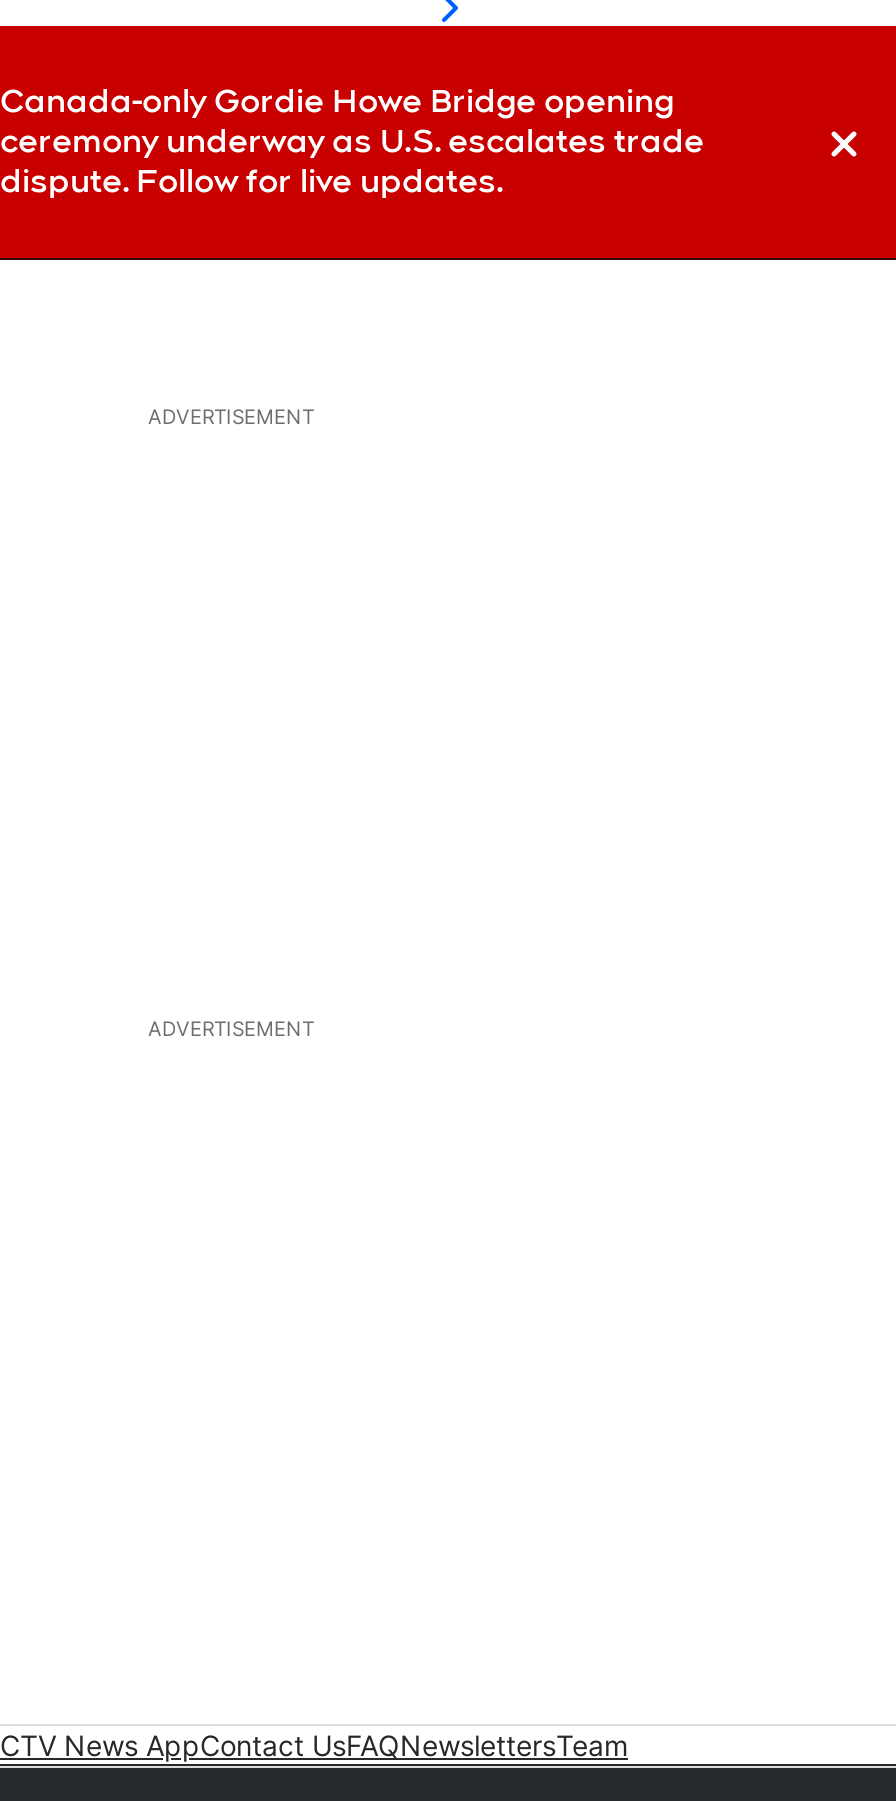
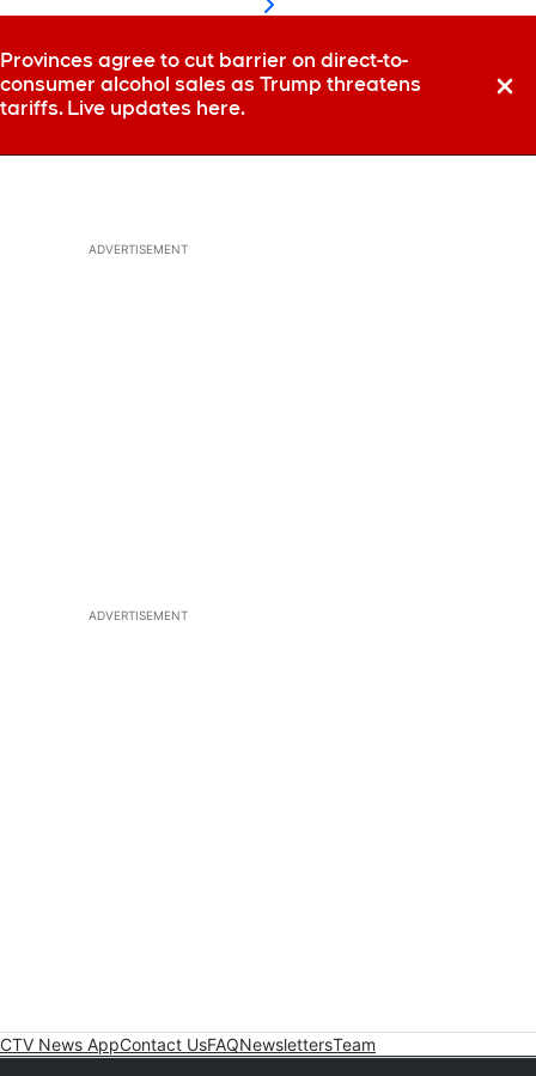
- Canada-only Gordie Howe Bridge opening
- ceremony underway as U.S. escalates trade
- dispute. Follow for live updates.
+ Provinces agree to cut barrier on direct-to-
+ consumer alcohol sales as Trump threatens
+ tariffs. Live updates here.
